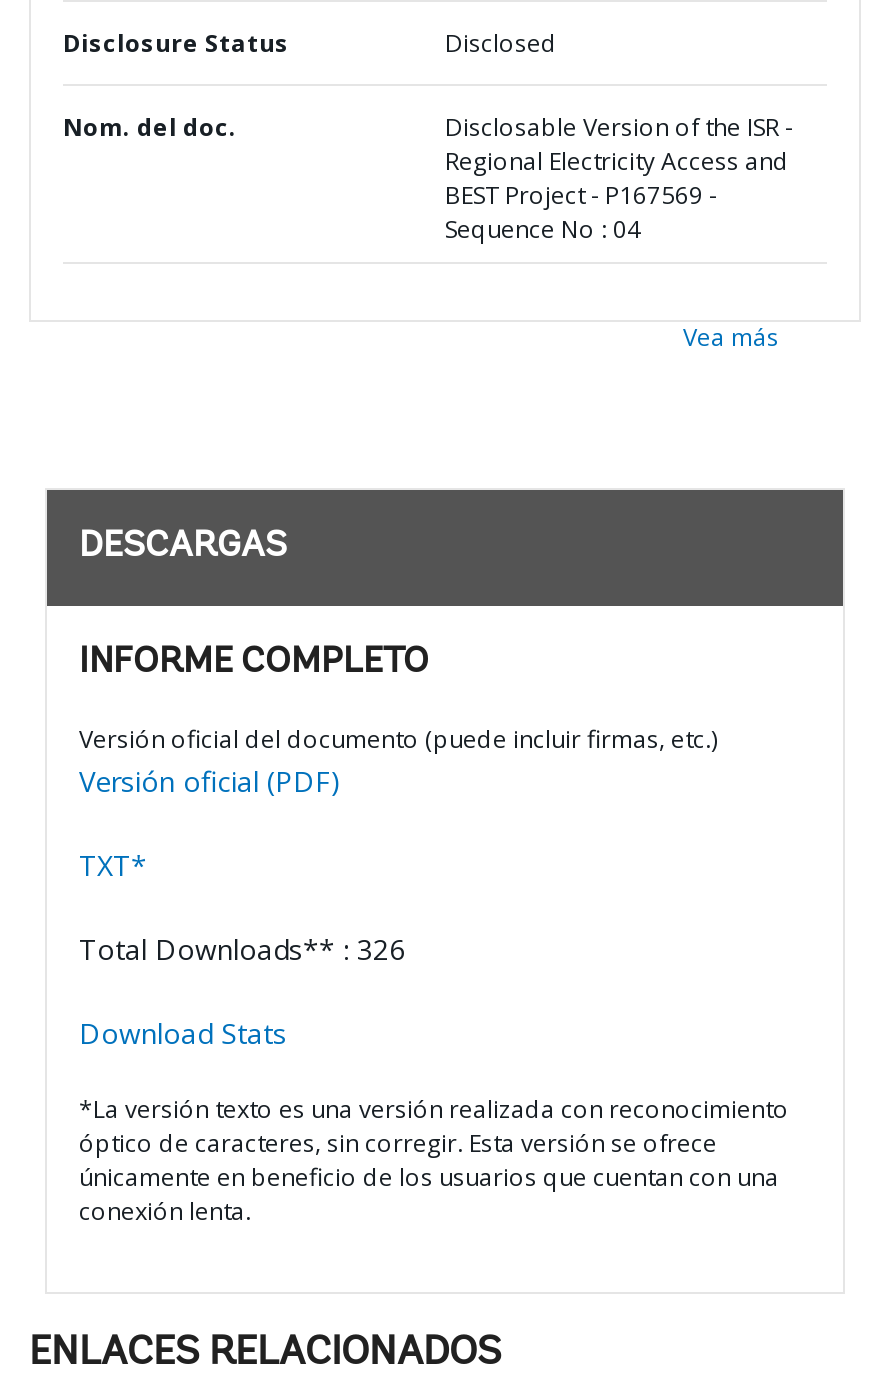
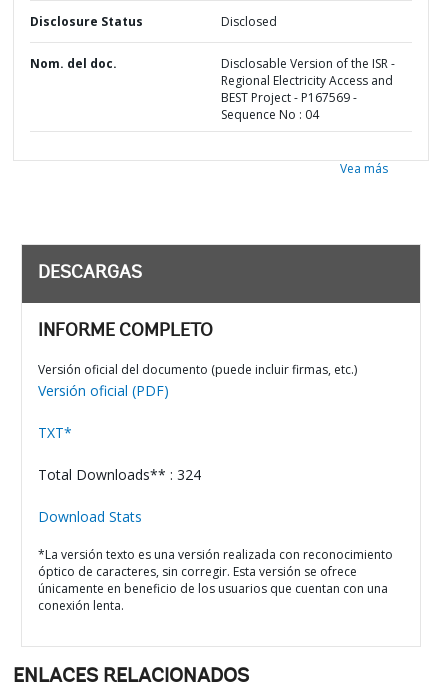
- Total Downloads** : 326
+ Total Downloads** : 324
